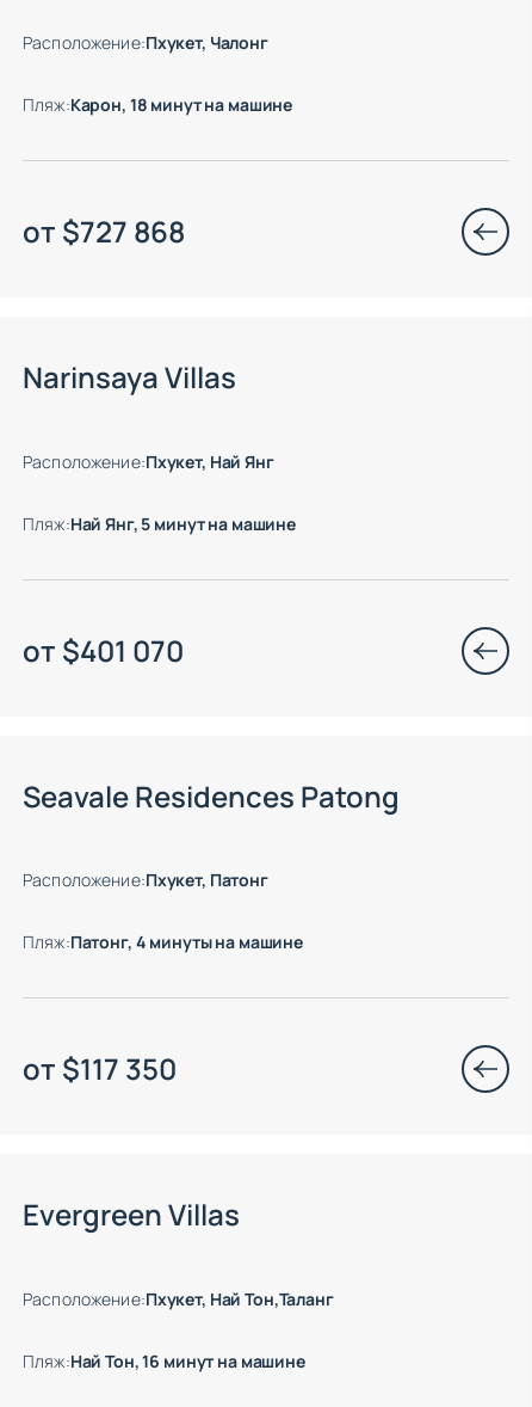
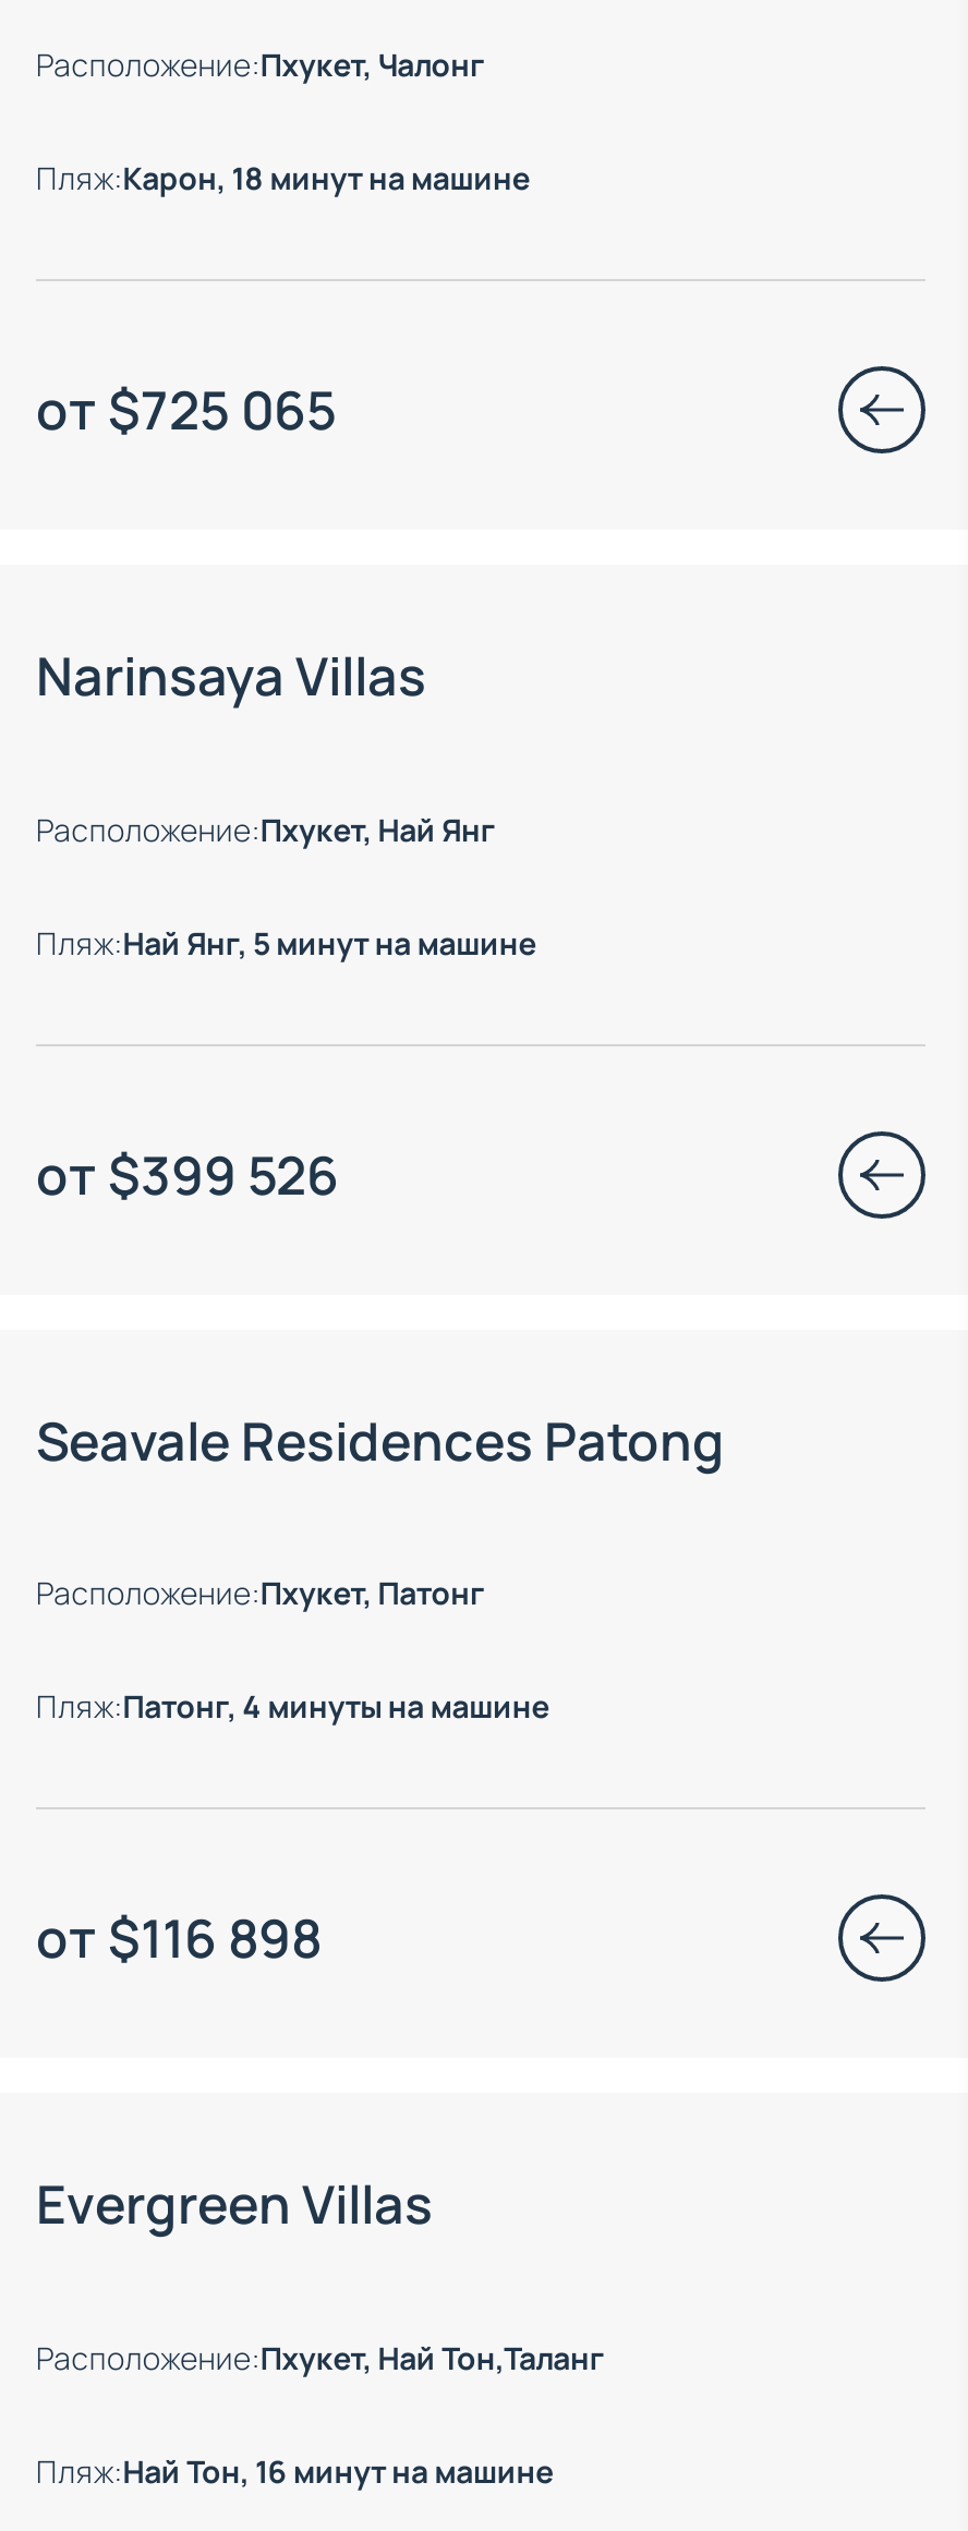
- от $727 868
+ от $725 065

- от $401 070
+ от $399 526

- от $117 350
+ от $116 898
